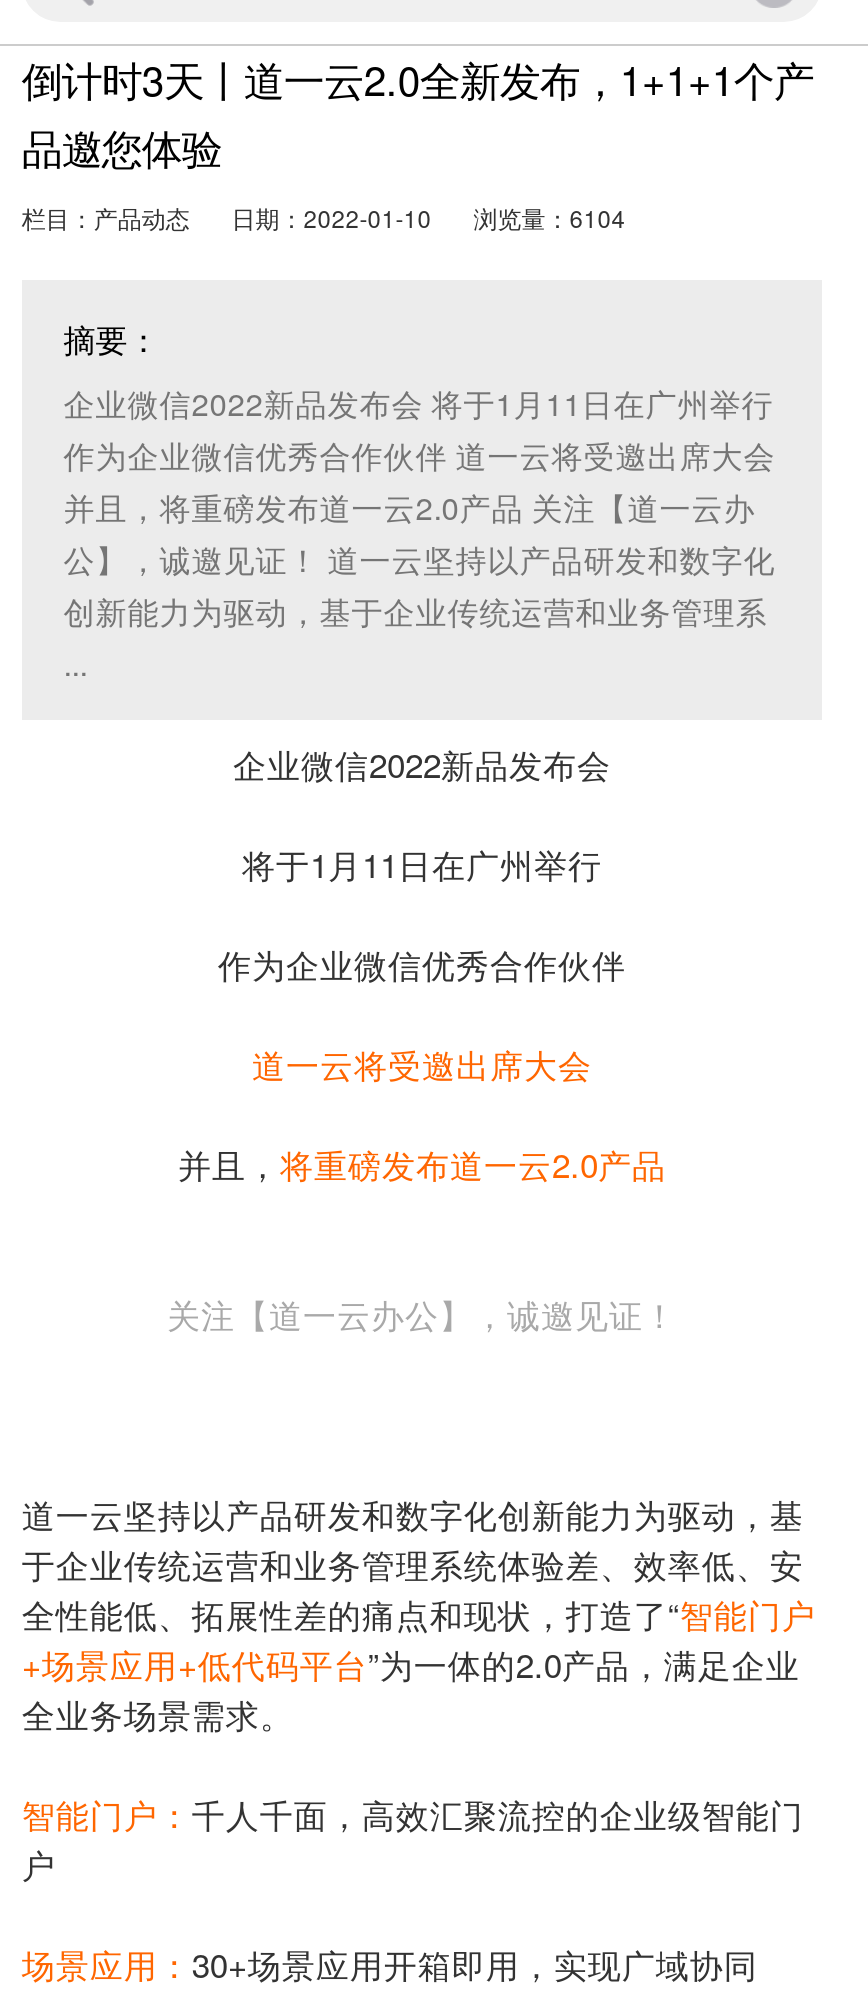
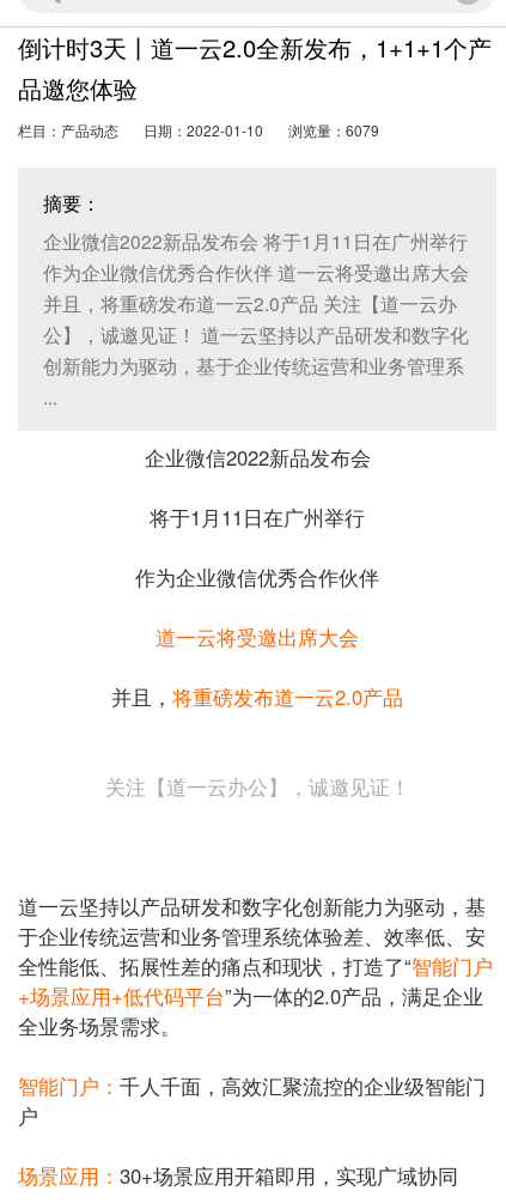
- 栏目：产品动态 日期：2022-01-10 浏览量：6104
+ 栏目：产品动态 日期：2022-01-10 浏览量：6079
